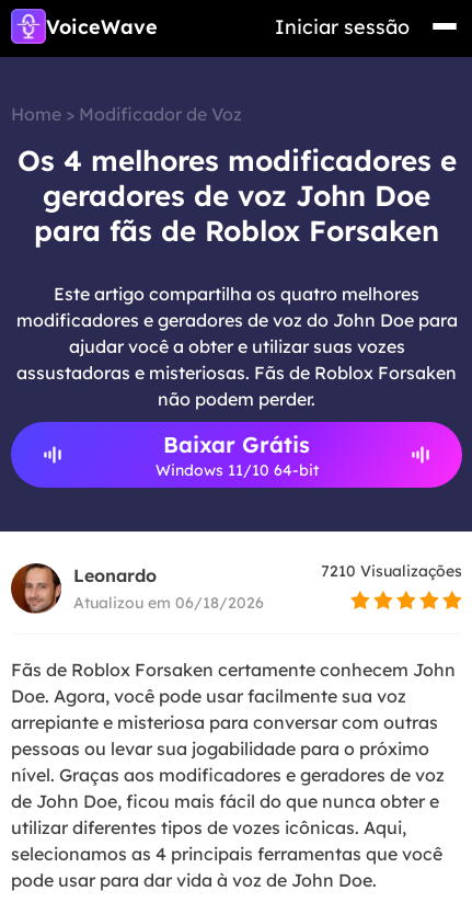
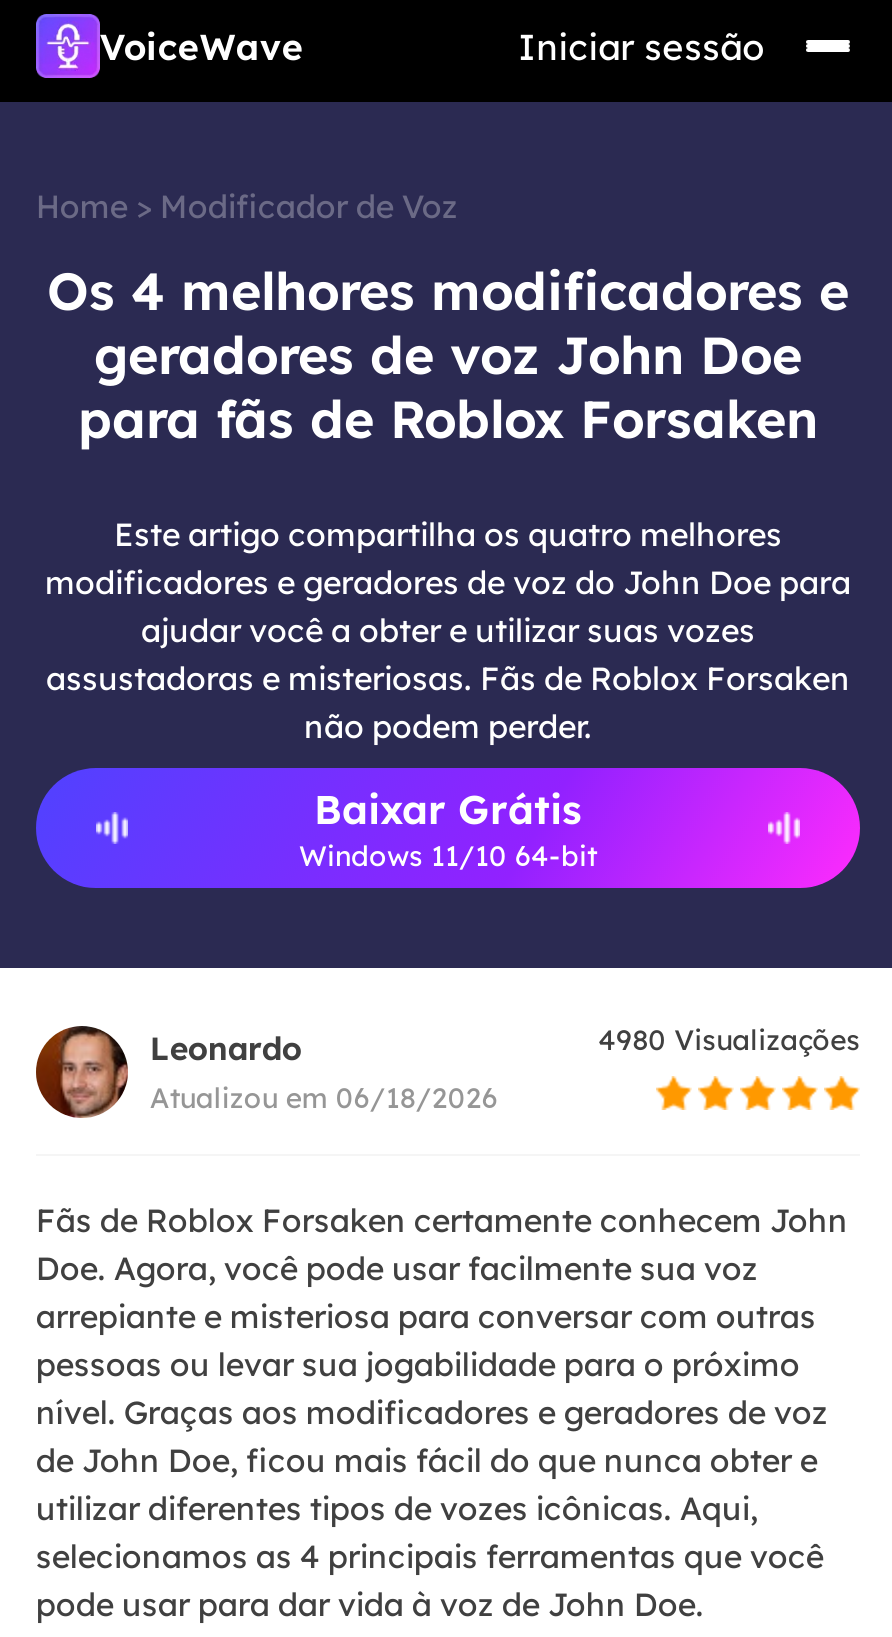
- 7210 Visualizações
+ 4980 Visualizações
